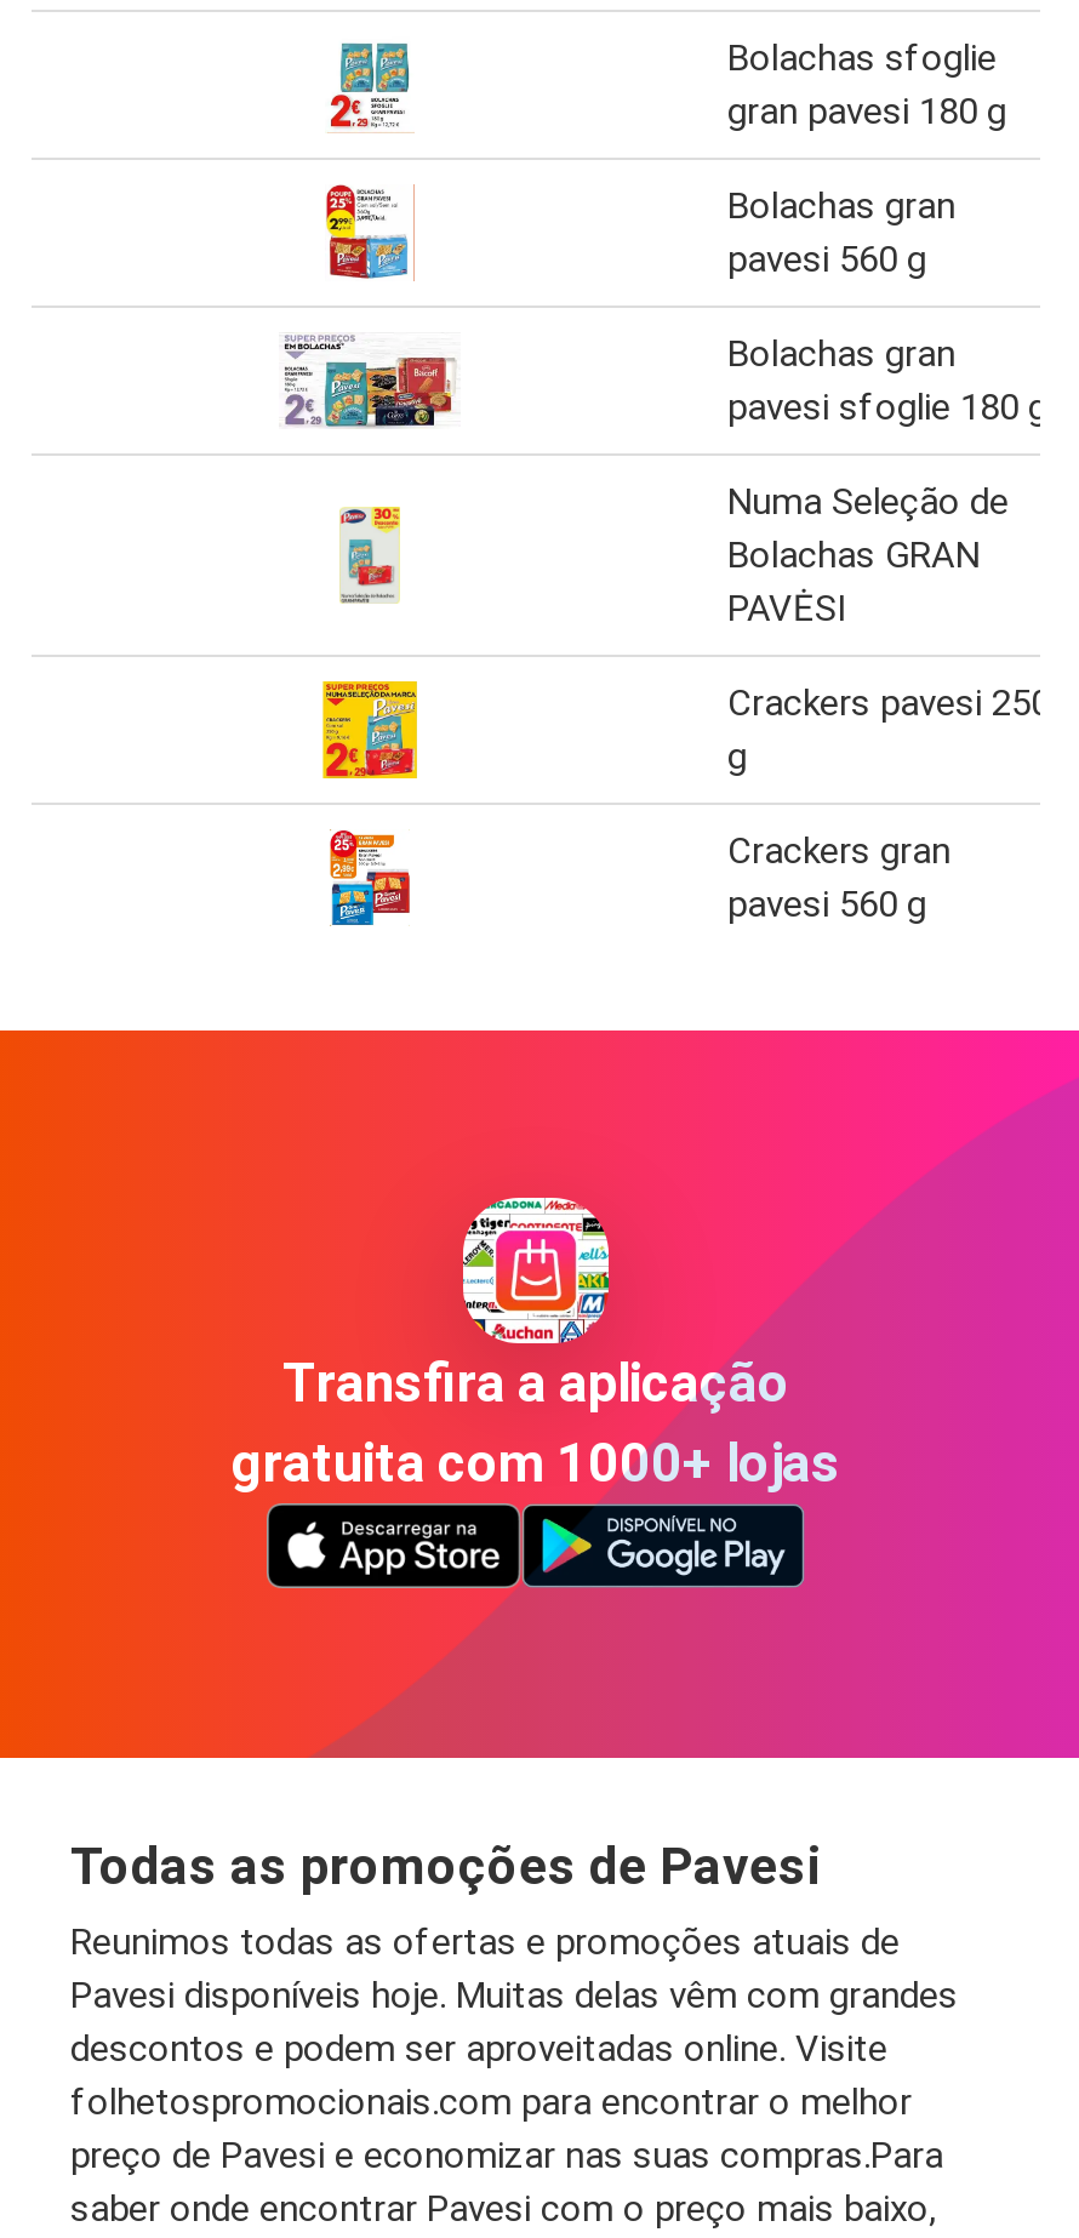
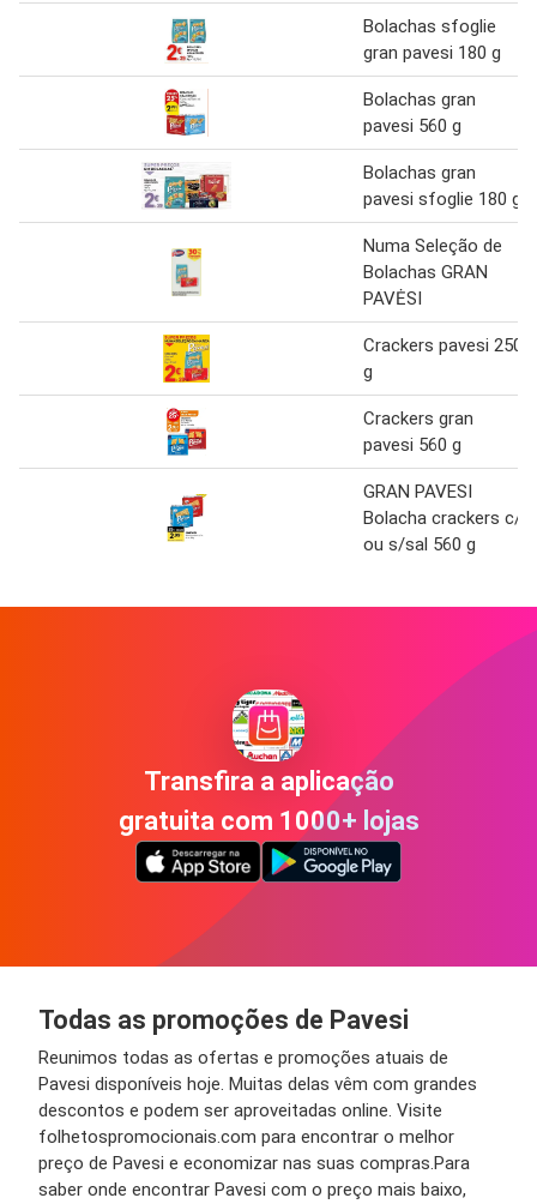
+ [image]

+ GRAN PAVESI
+ Bolacha crackers c/
+ ou s/sal 560 g
